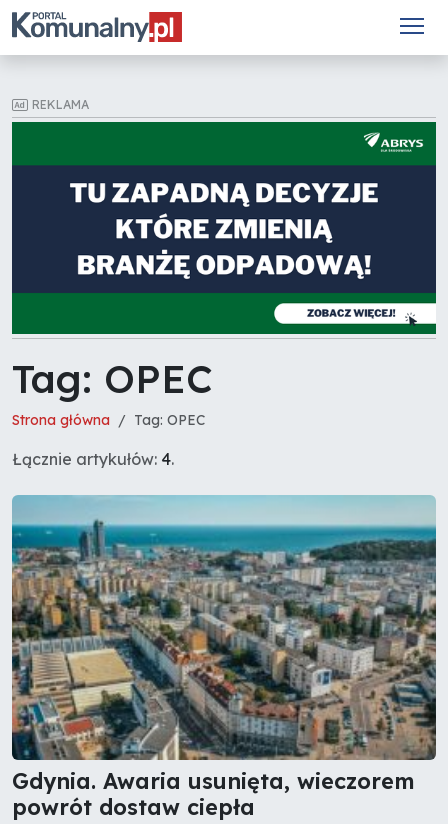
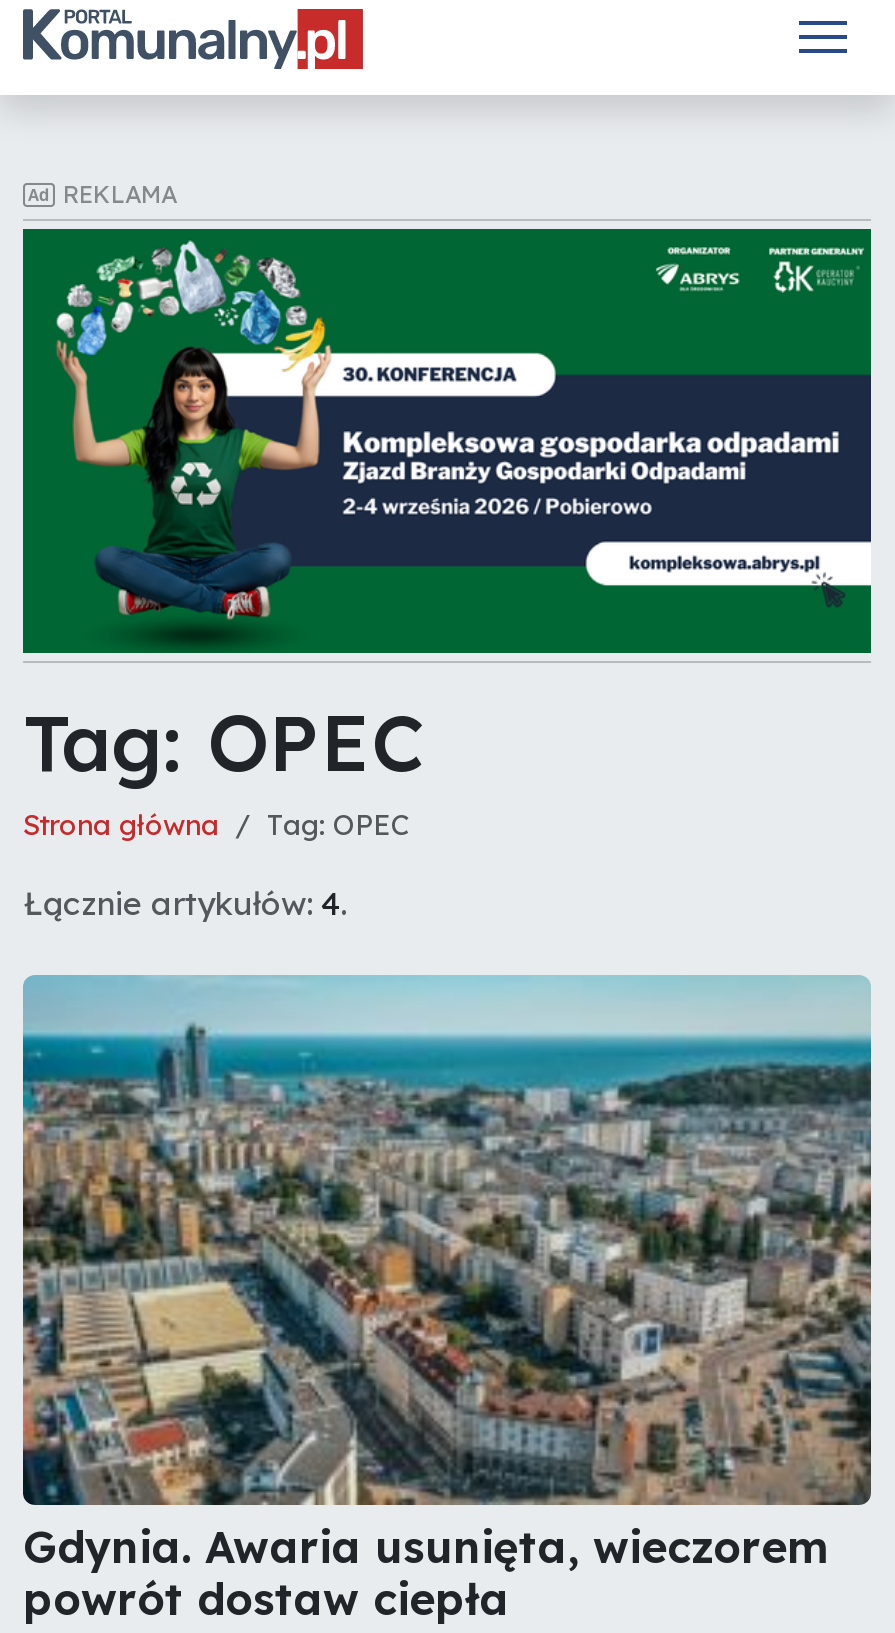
- [image]
+ [image]
